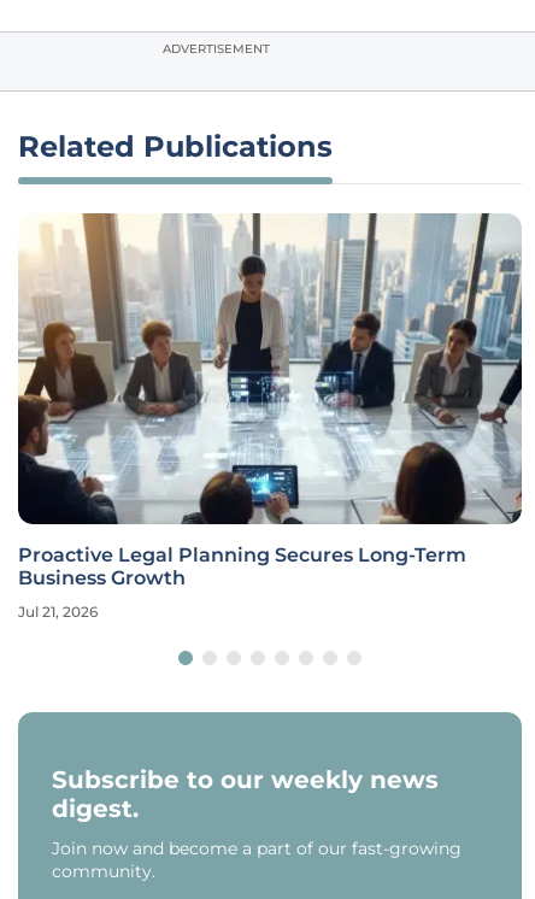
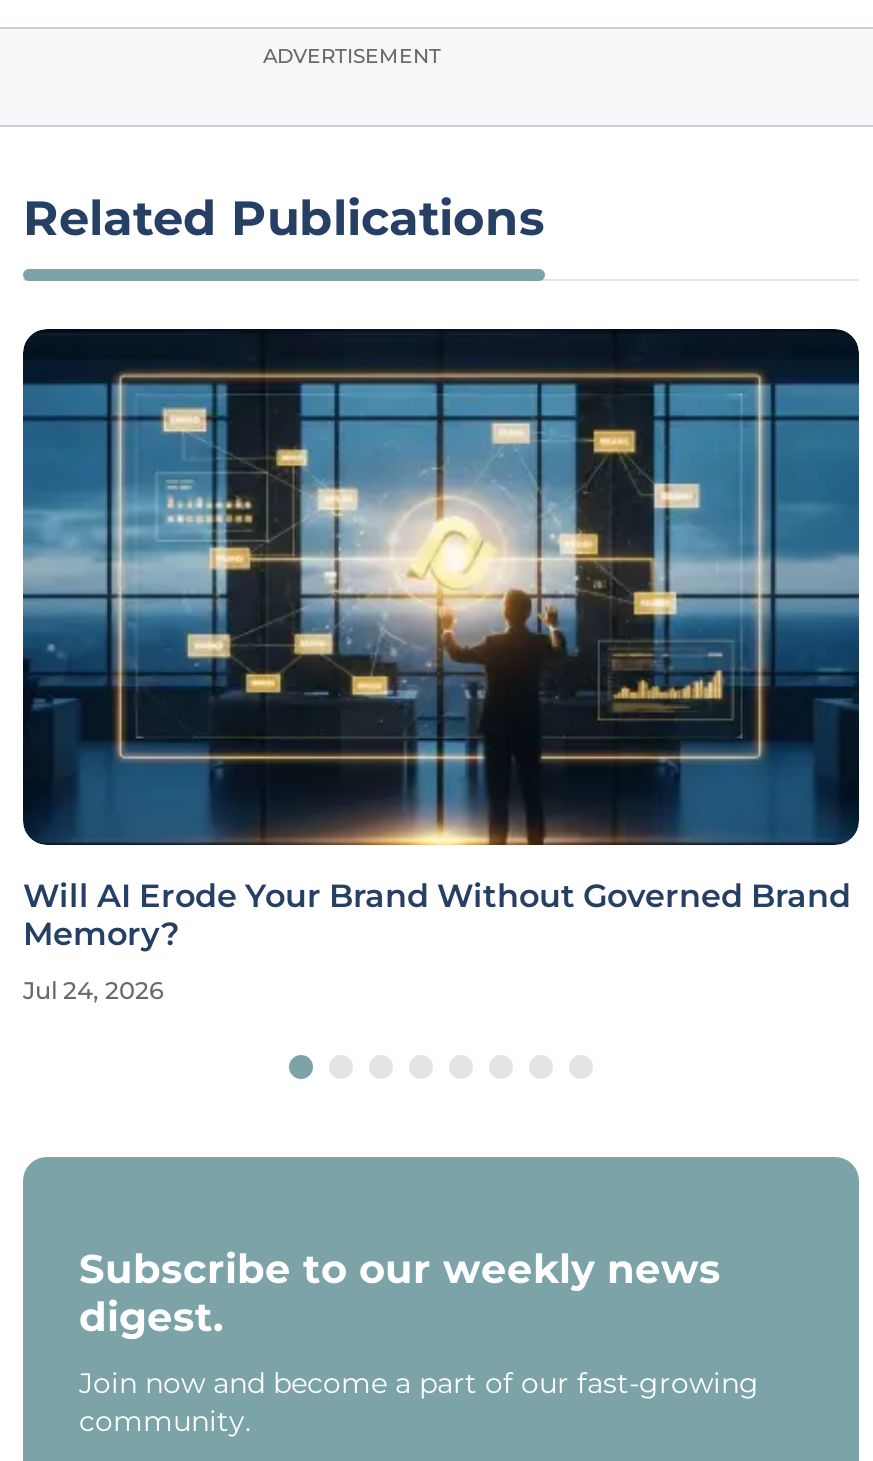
- [image]
- Proactive Legal Planning Secures Long-Term
- Business Growth
+ [image]
+ Will AI Erode Your Brand Without Governed Brand
+ Memory?

- Jul 21, 2026
+ Jul 24, 2026
